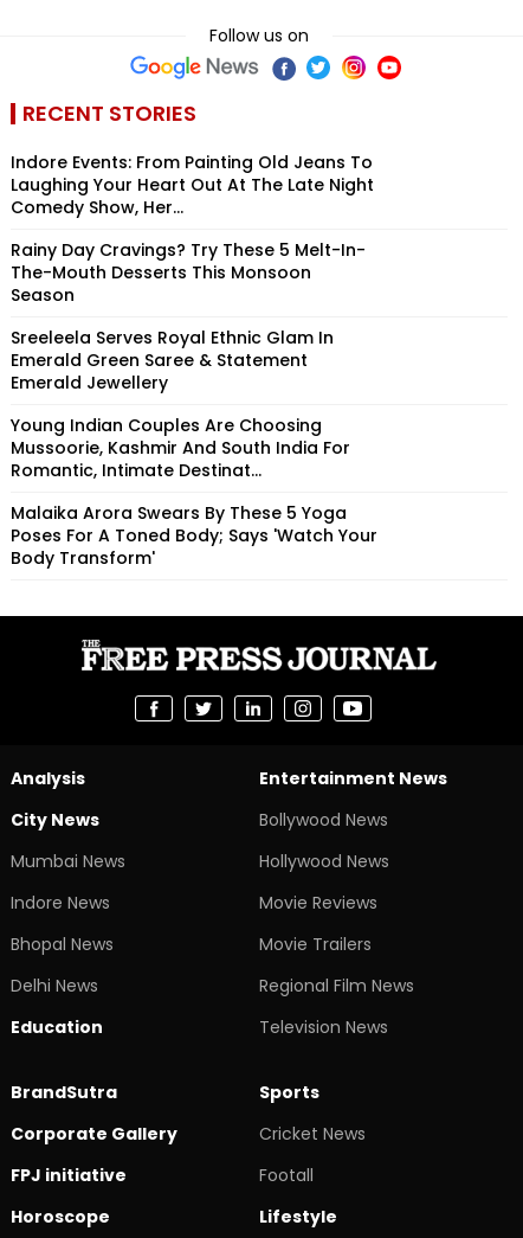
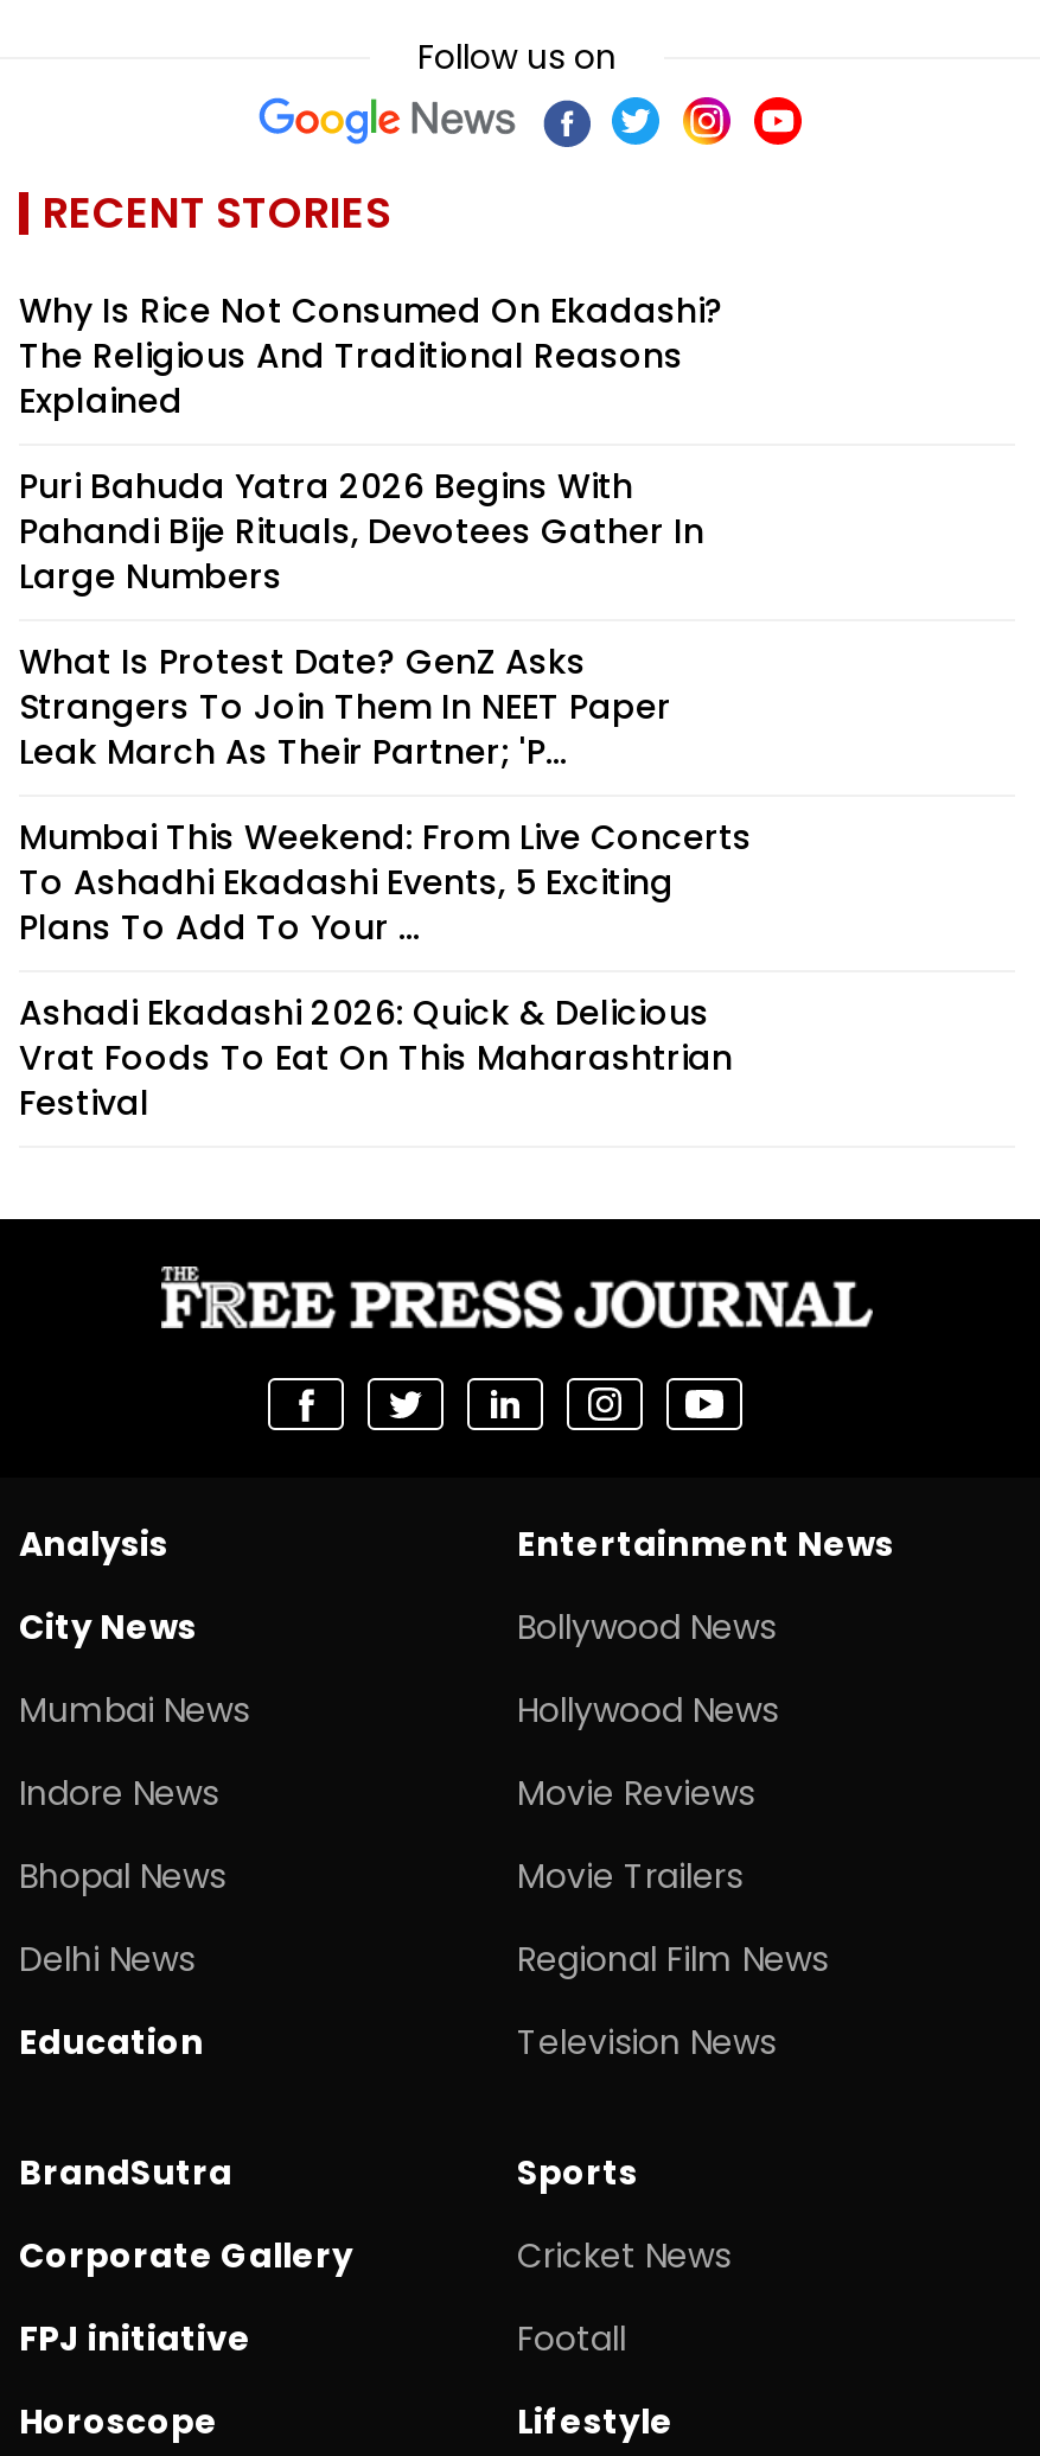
- Indore Events: From Painting Old Jeans To
- Laughing Your Heart Out At The Late Night
- Comedy Show, Her...
+ Why Is Rice Not Consumed On Ekadashi?
+ The Religious And Traditional Reasons
+ Explained

- Rainy Day Cravings? Try These 5 Melt-In-
- The-Mouth Desserts This Monsoon
- Season
+ Puri Bahuda Yatra 2026 Begins With
+ Pahandi Bije Rituals, Devotees Gather In
+ Large Numbers

- Sreeleela Serves Royal Ethnic Glam In
- Emerald Green Saree & Statement
- Emerald Jewellery
+ What Is Protest Date? GenZ Asks
+ Strangers To Join Them In NEET Paper
+ Leak March As Their Partner; 'P...

- Young Indian Couples Are Choosing
- Mussoorie, Kashmir And South India For
- Romantic, Intimate Destinat...
+ Mumbai This Weekend: From Live Concerts
+ To Ashadhi Ekadashi Events, 5 Exciting
+ Plans To Add To Your ...

- Malaika Arora Swears By These 5 Yoga
- Poses For A Toned Body; Says 'Watch Your
- Body Transform'
+ Ashadi Ekadashi 2026: Quick & Delicious
+ Vrat Foods To Eat On This Maharashtrian
+ Festival
